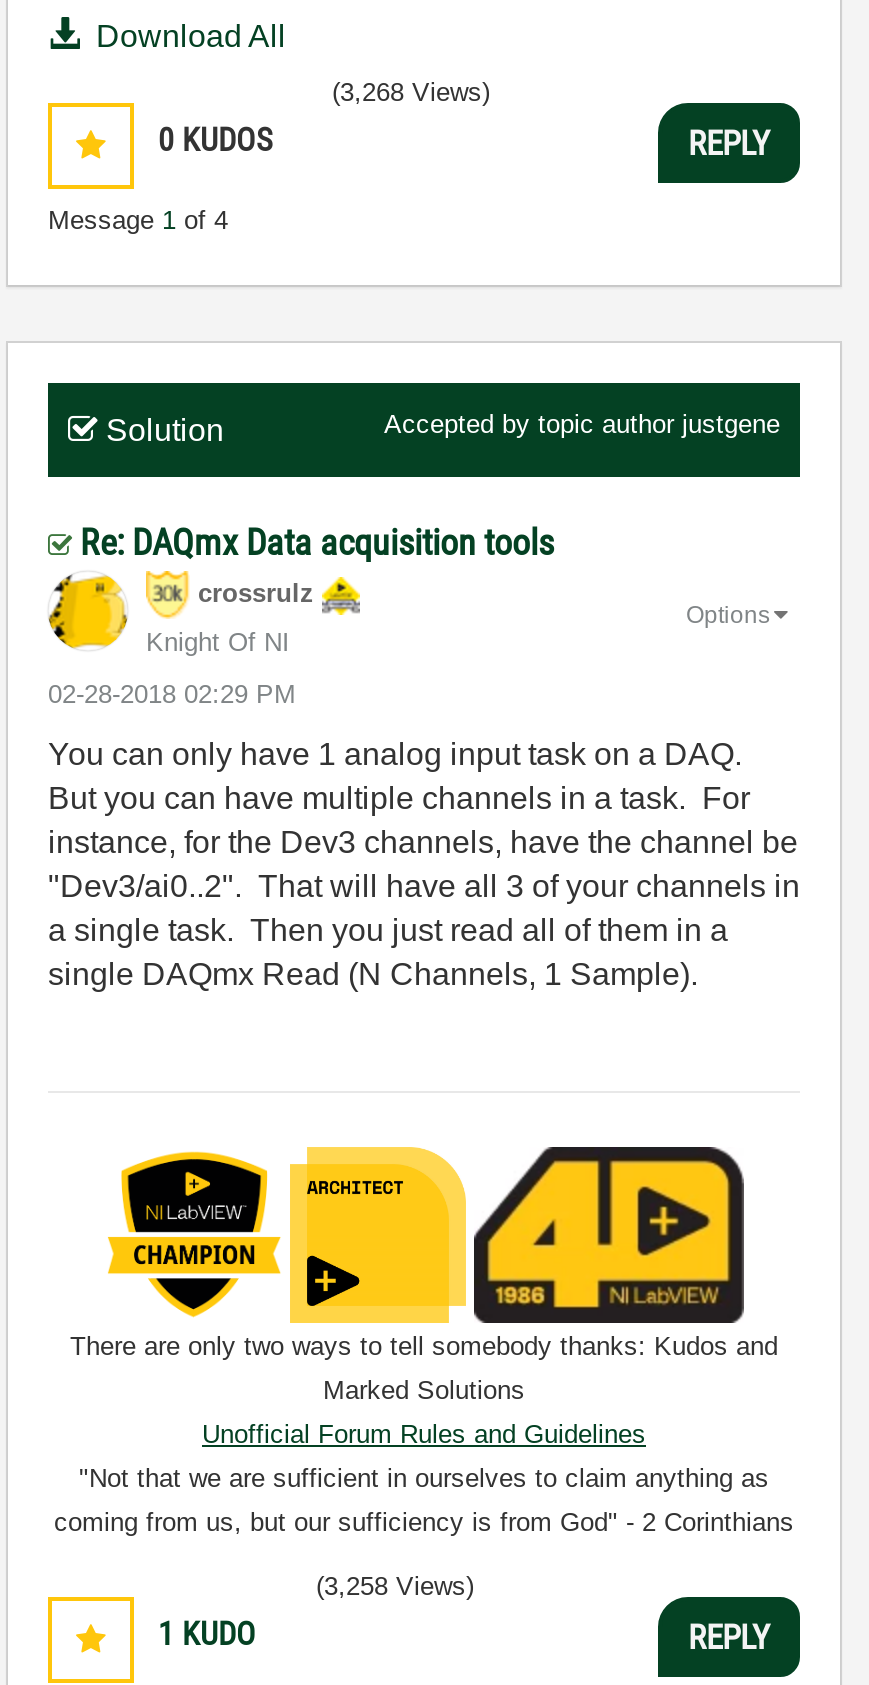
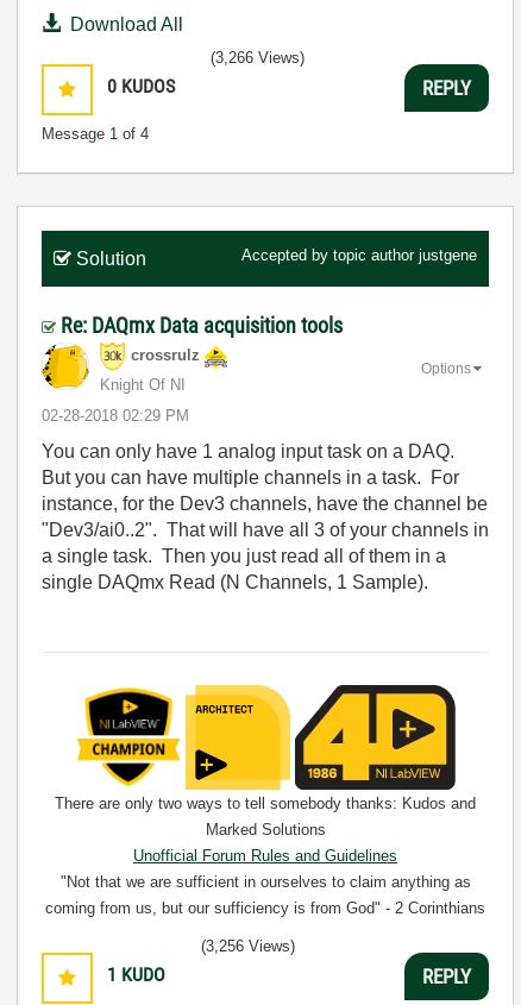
- (3,268 Views)
+ (3,266 Views)

- (3,258 Views)
+ (3,256 Views)
